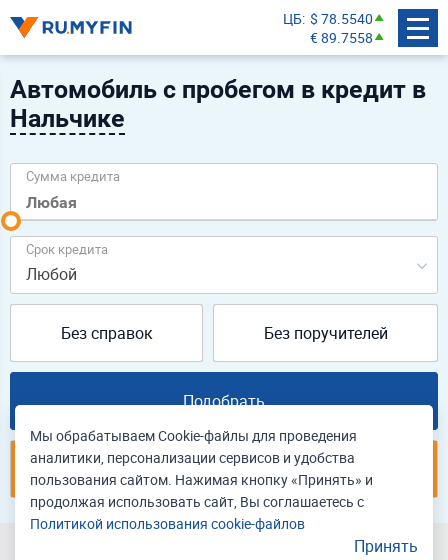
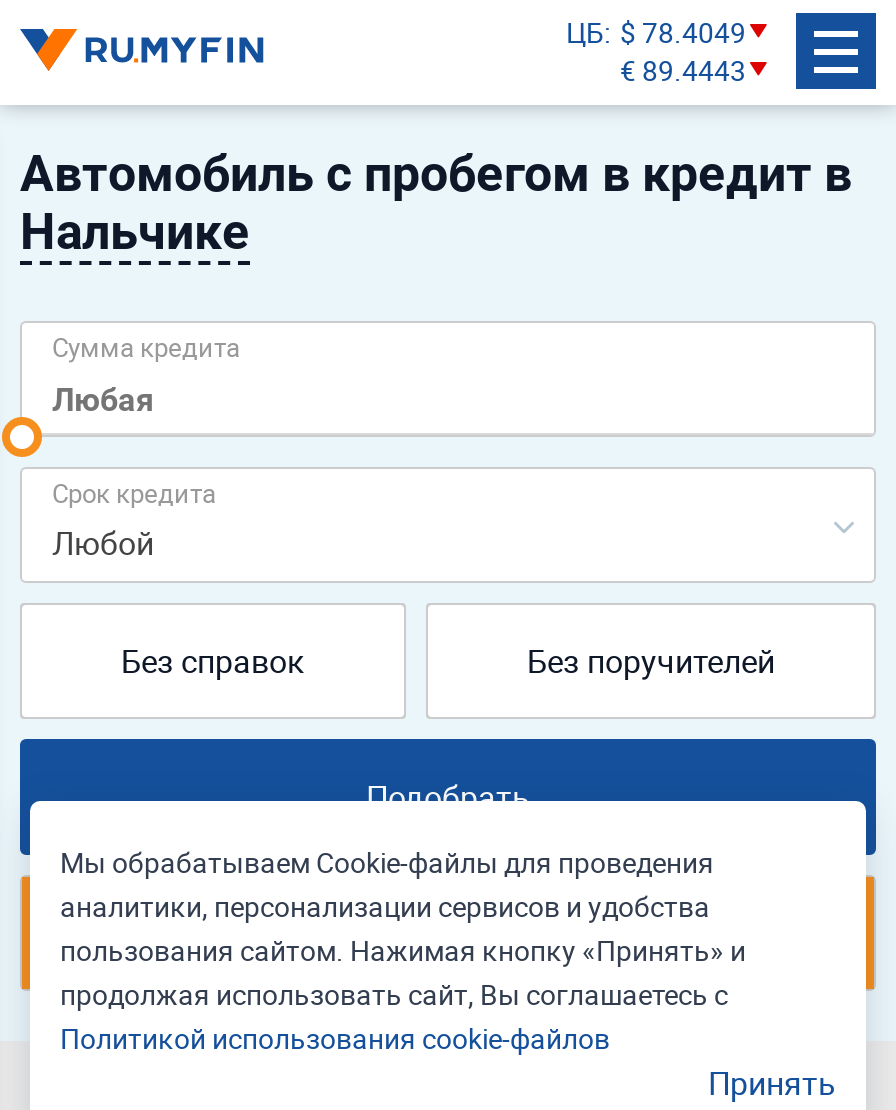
- ЦБ $ 78.5540
+ ЦБ $ 78.4049

- € 89.7558
+ € 89.4443
